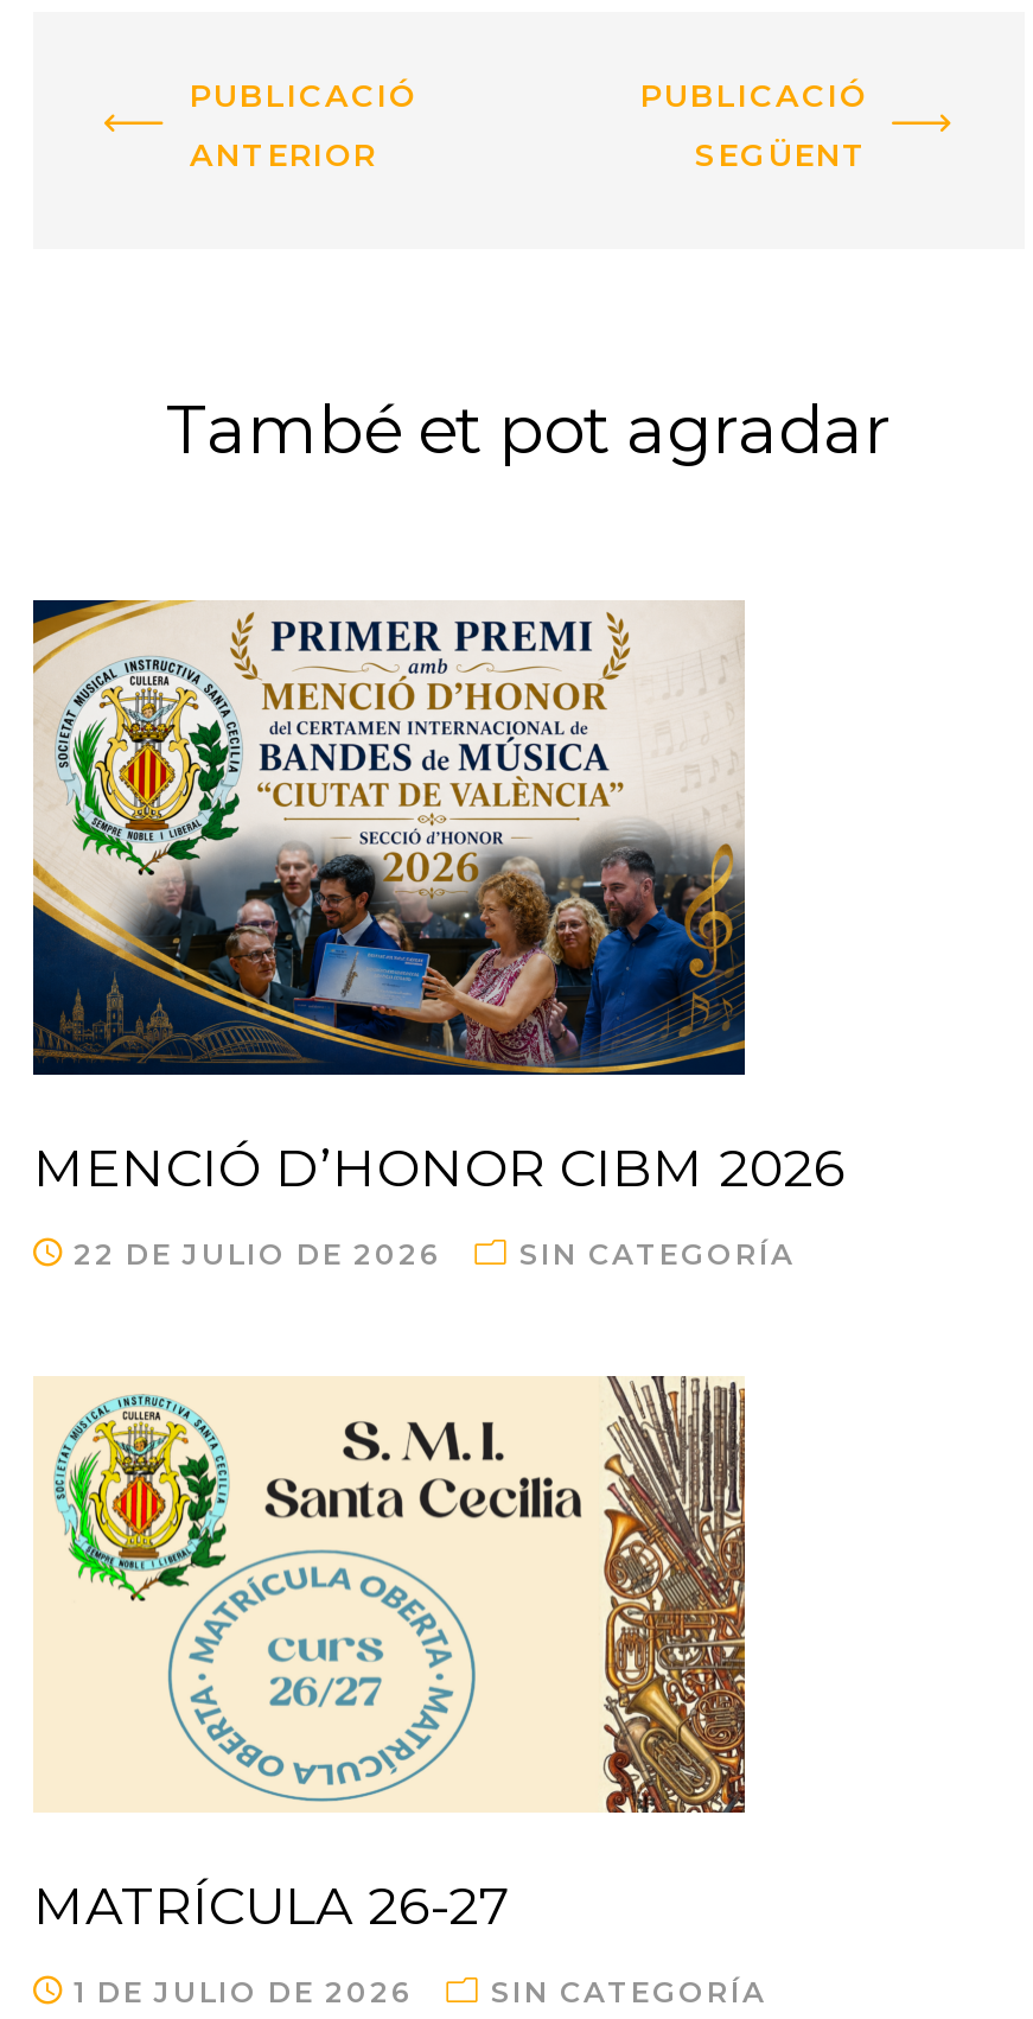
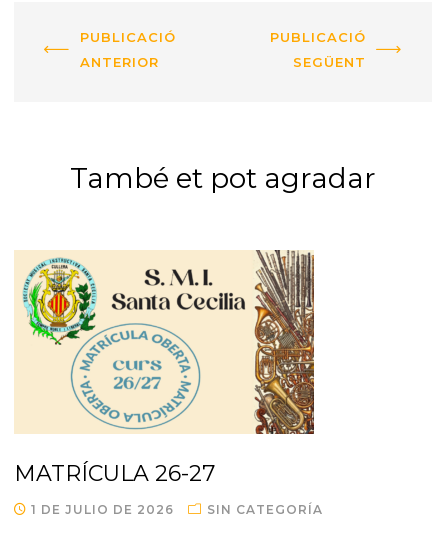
- [image]
- MENCIÓ D’HONOR CIBM 2026
- 22 DE JULIO DE 2026
- SIN CATEGORÍA
